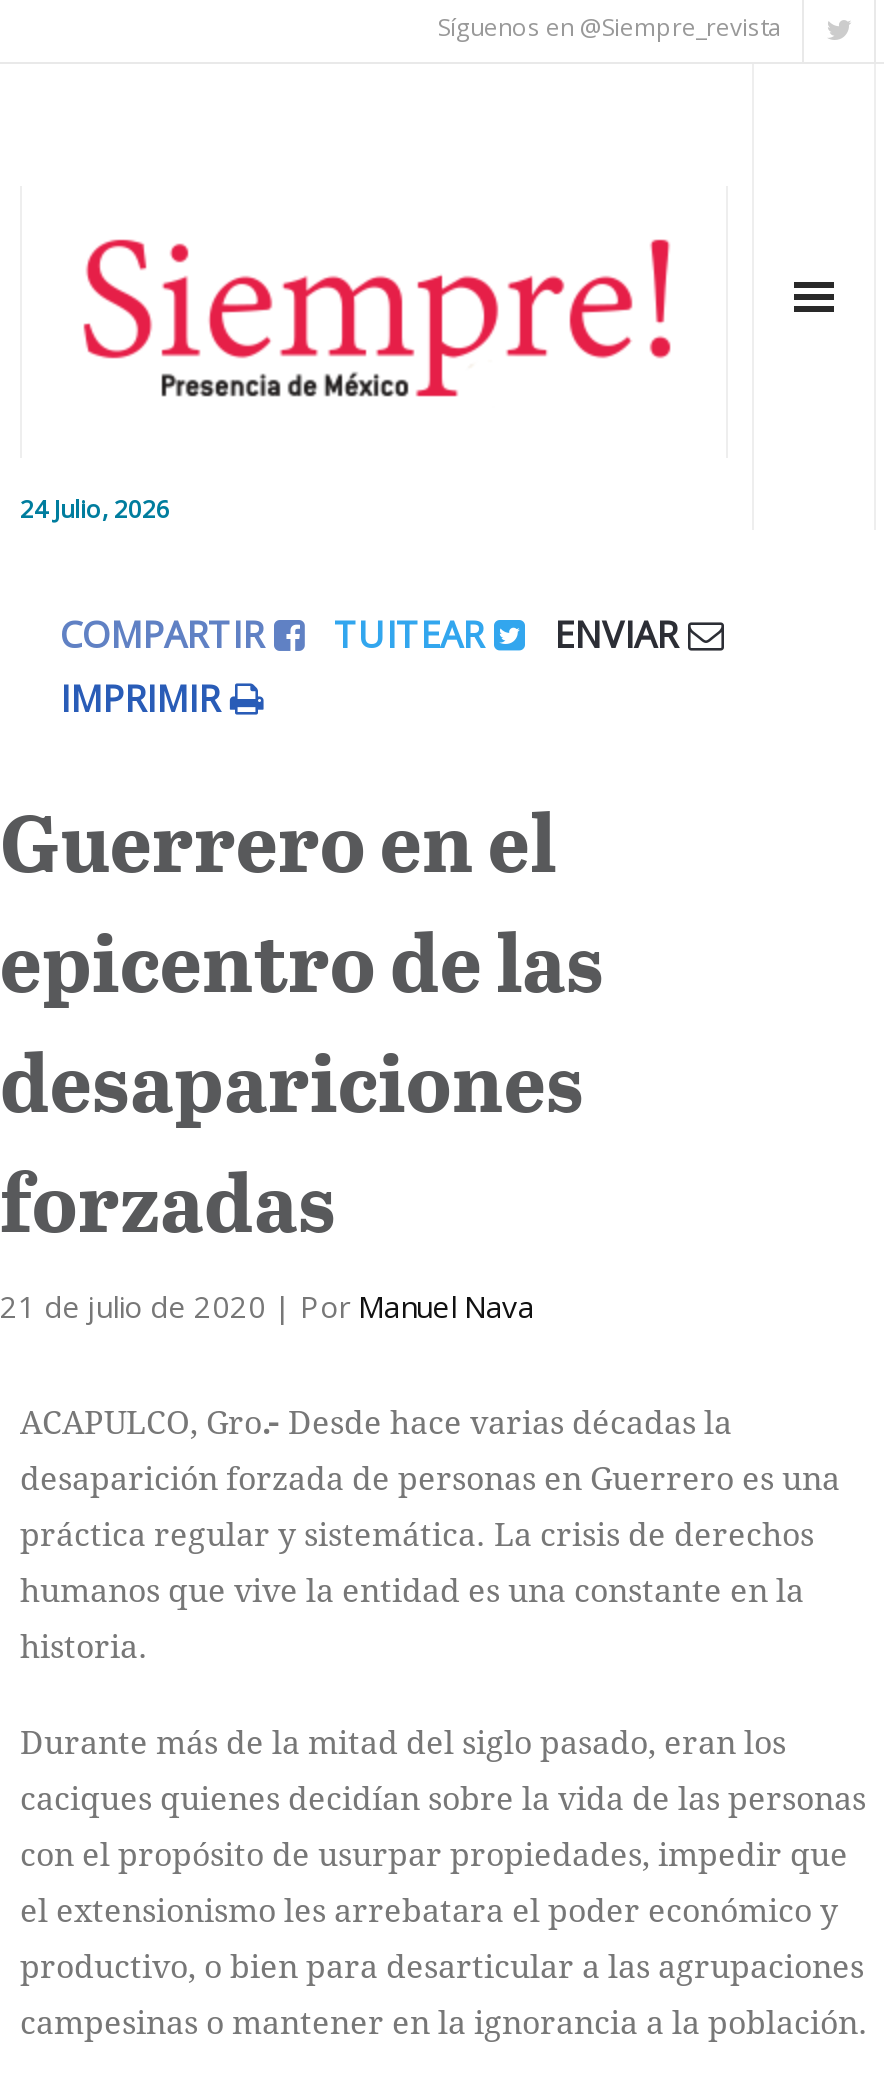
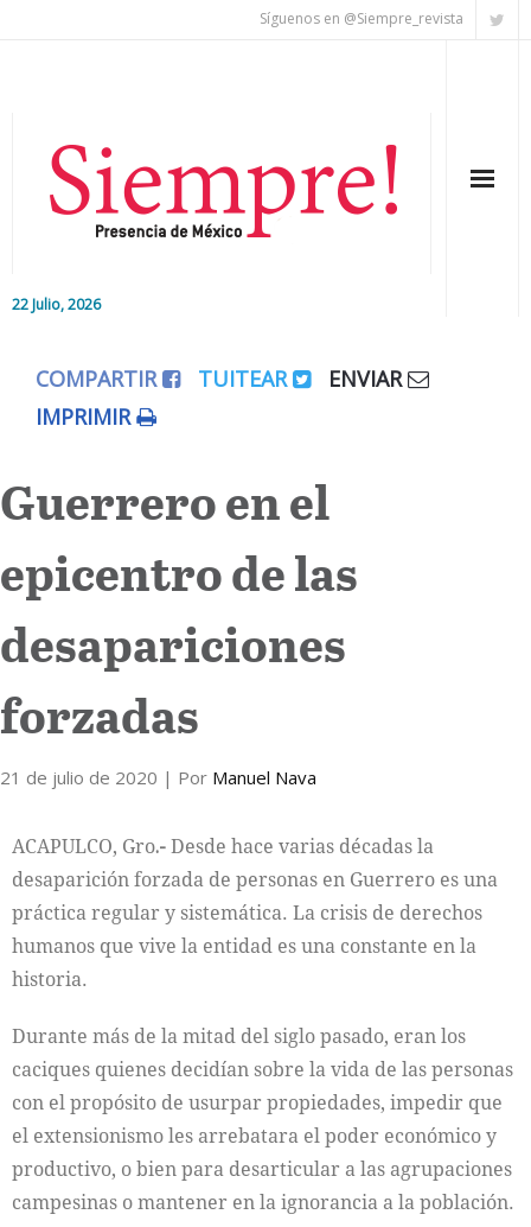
- 24 Julio, 2026
+ 22 Julio, 2026
